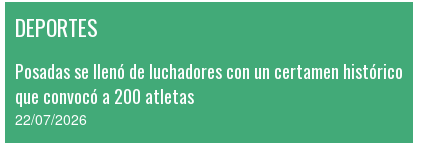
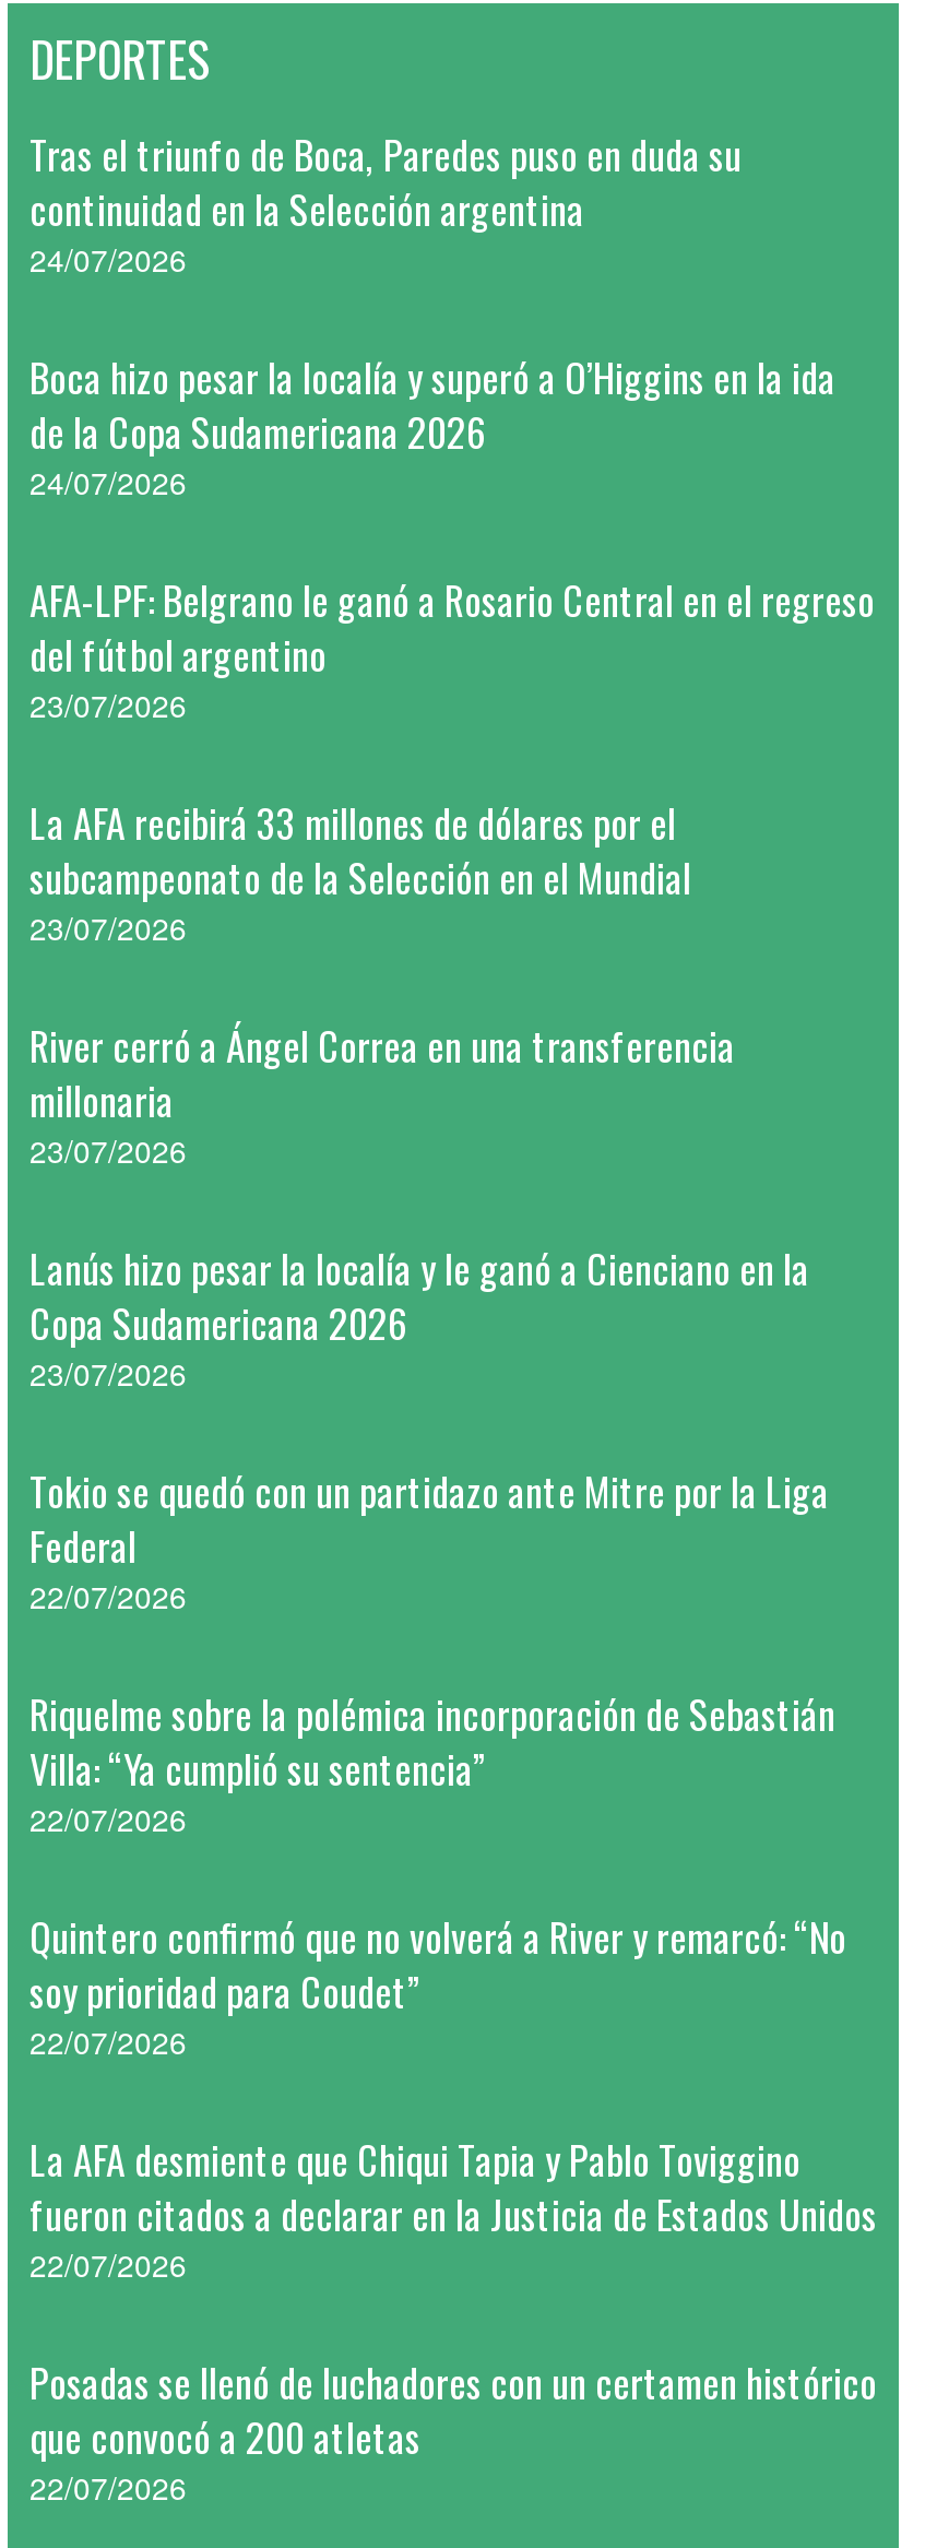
+ Tras el triunfo de Boca, Paredes puso en duda su
+ continuidad en la Selección argentina
+ 24/07/2026
+ Boca hizo pesar la localía y superó a O’Higgins en la ida
+ de la Copa Sudamericana 2026
+ 24/07/2026
+ AFA-LPF: Belgrano le ganó a Rosario Central en el regreso
+ del fútbol argentino
+ 23/07/2026
+ La AFA recibirá 33 millones de dólares por el
+ subcampeonato de la Selección en el Mundial
+ 23/07/2026
+ River cerró a Ángel Correa en una transferencia
+ millonaria
+ 23/07/2026
+ Lanús hizo pesar la localía y le ganó a Cienciano en la
+ Copa Sudamericana 2026
+ 23/07/2026
+ Tokio se quedó con un partidazo ante Mitre por la Liga
+ Federal
+ 22/07/2026
+ Riquelme sobre la polémica incorporación de Sebastián
+ Villa: “Ya cumplió su sentencia”
+ 22/07/2026
+ Quintero confirmó que no volverá a River y remarcó: “No
+ soy prioridad para Coudet”
+ 22/07/2026
+ La AFA desmiente que Chiqui Tapia y Pablo Toviggino
+ fueron citados a declarar en la Justicia de Estados Unidos
+ 22/07/2026
